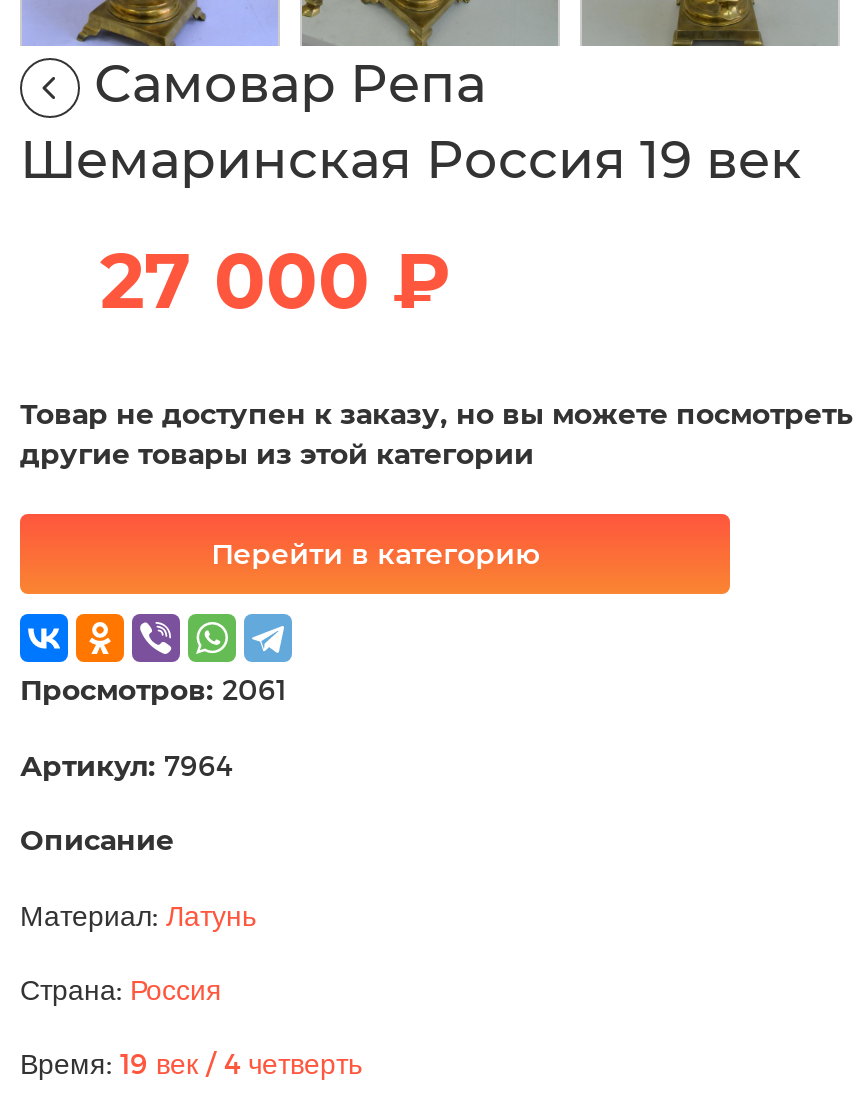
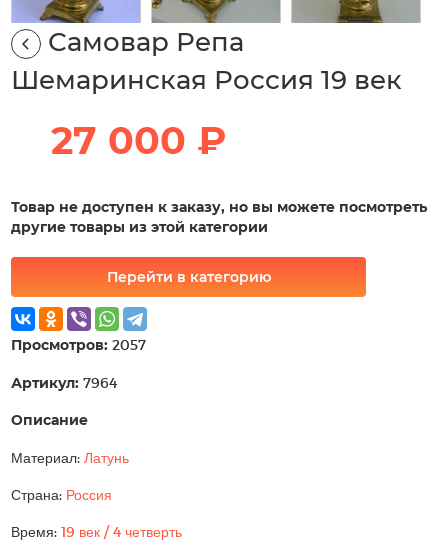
- Просмотров: 2061
+ Просмотров: 2057
